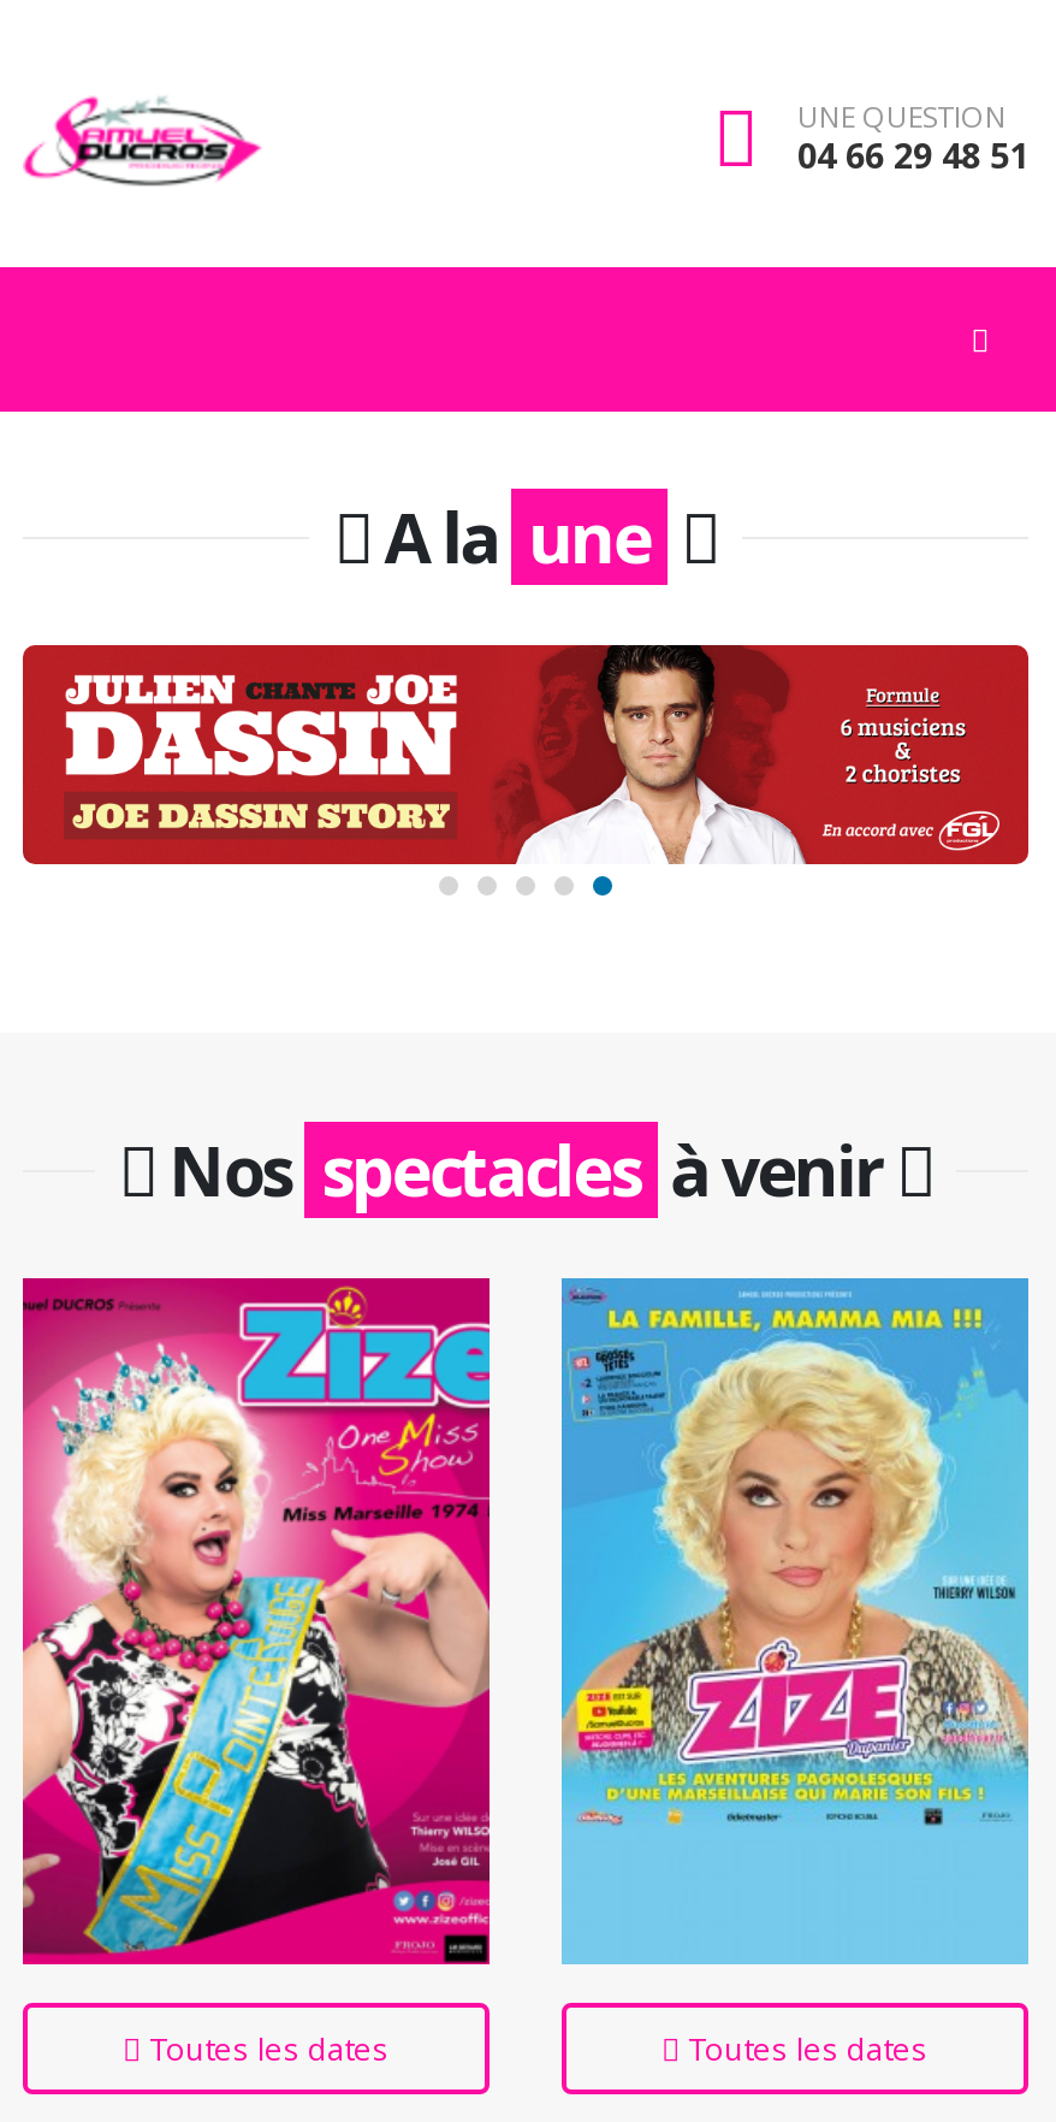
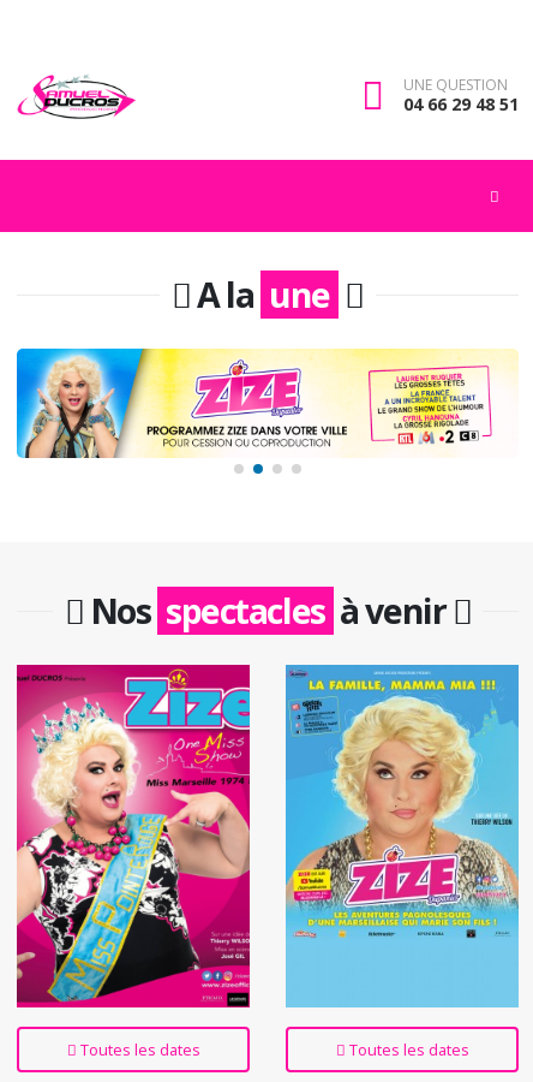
- [image]
+ [image]
